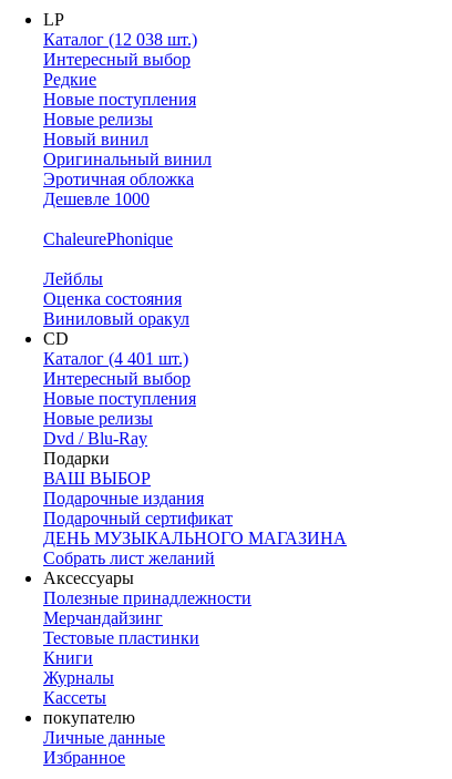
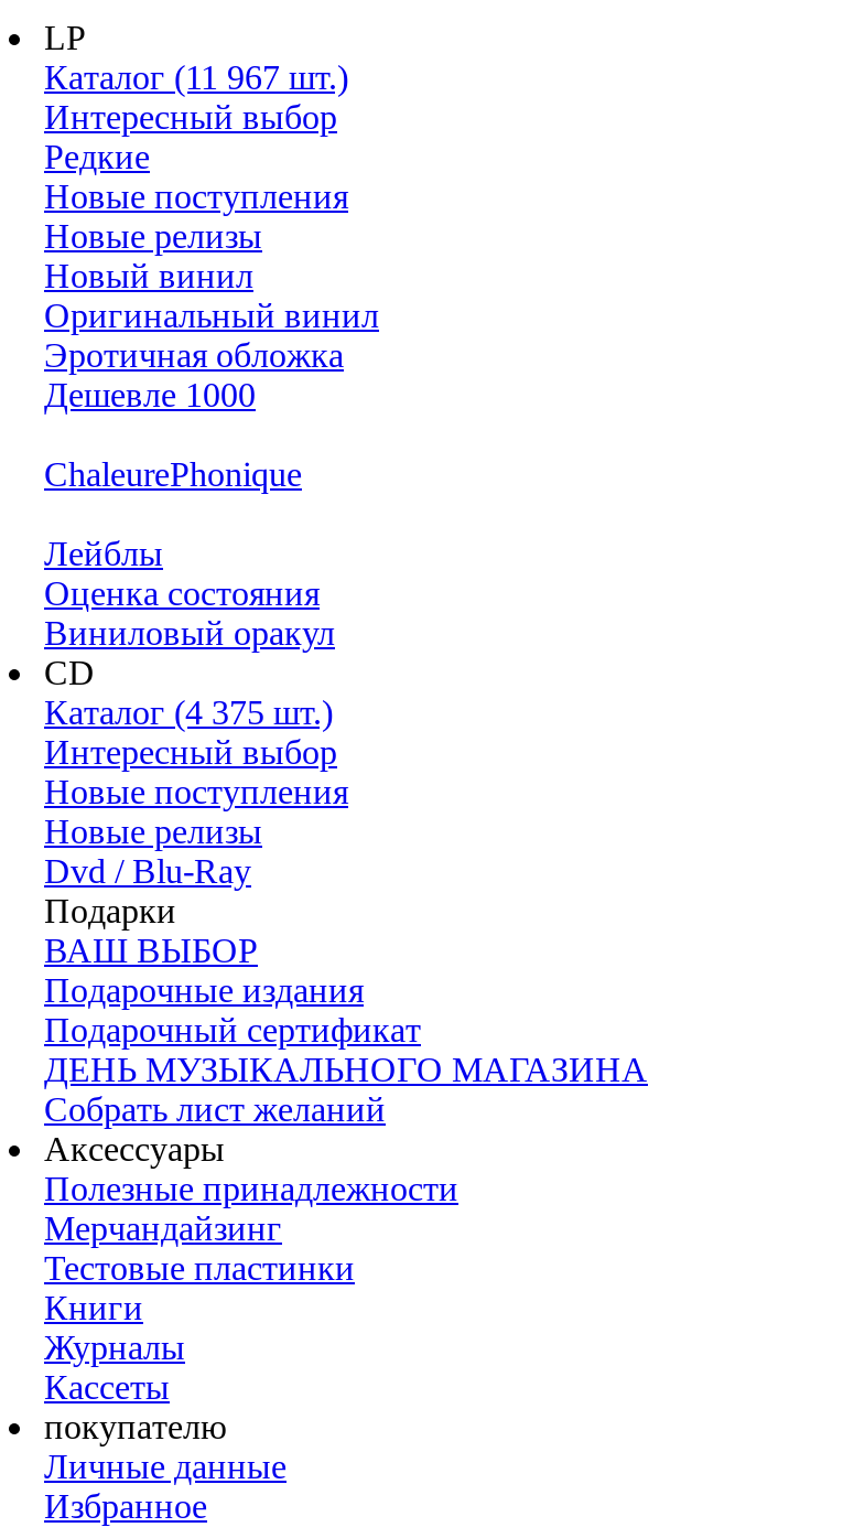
- Каталог (12 038 шт.)
+ Каталог (11 967 шт.)

- Каталог (4 401 шт.)
+ Каталог (4 375 шт.)
